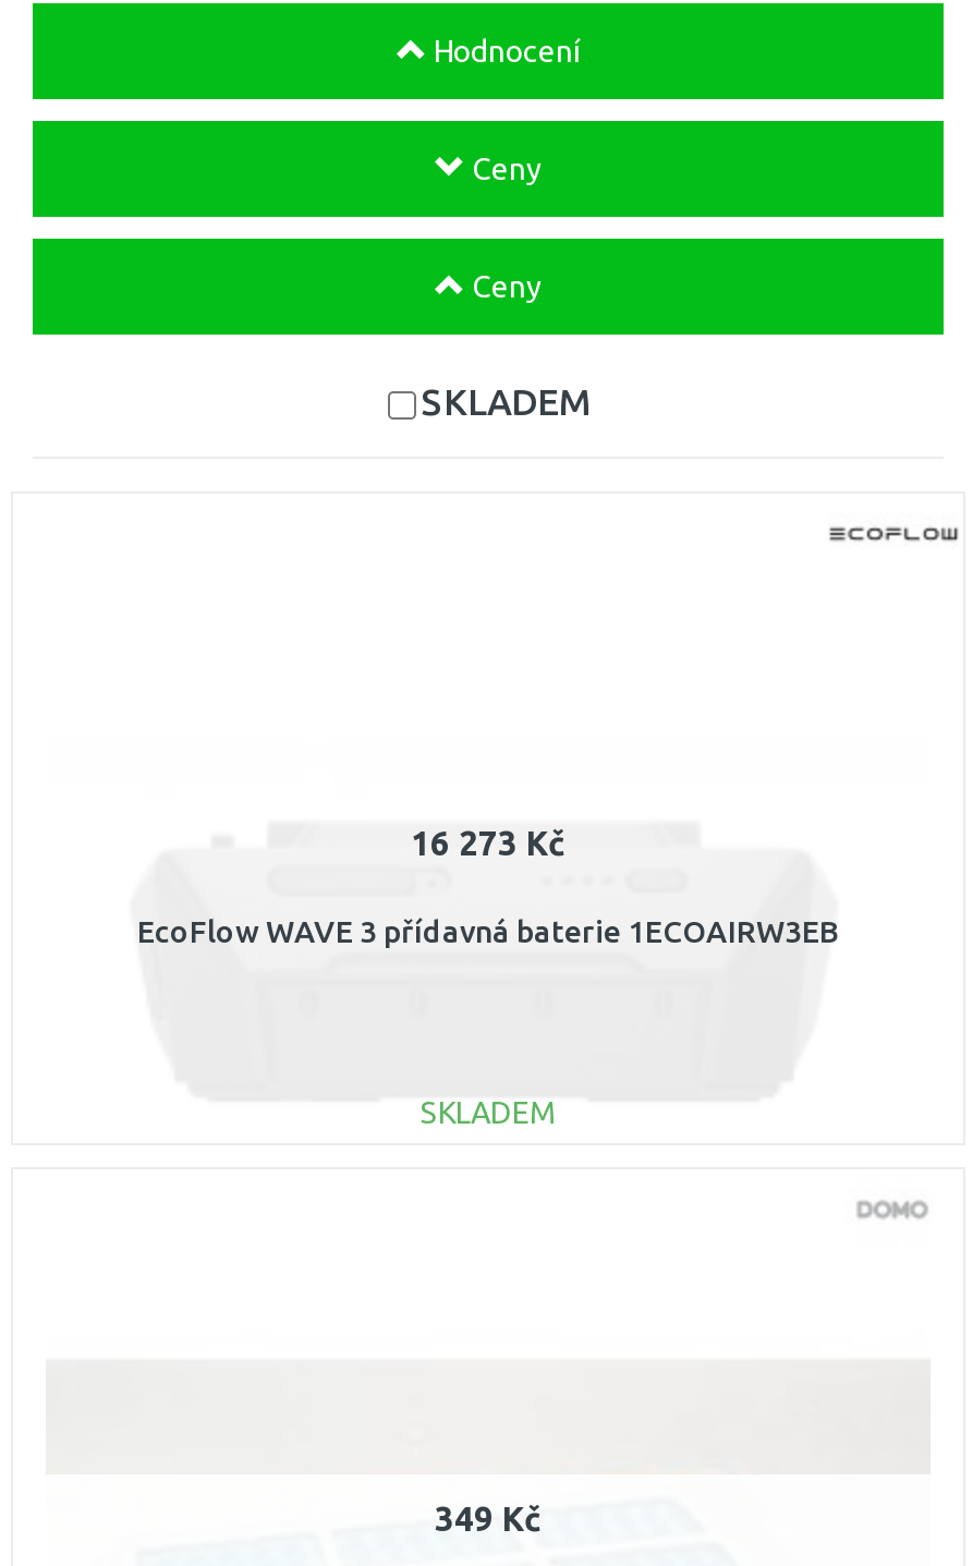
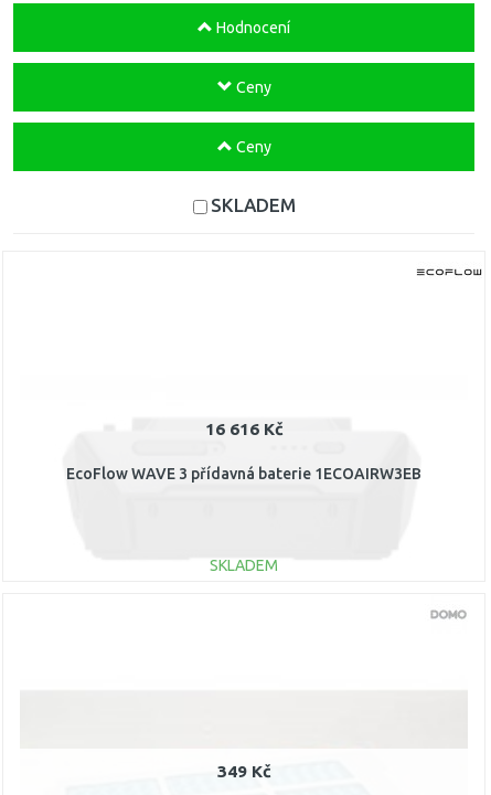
- 16 273 Kč
+ 16 616 Kč
